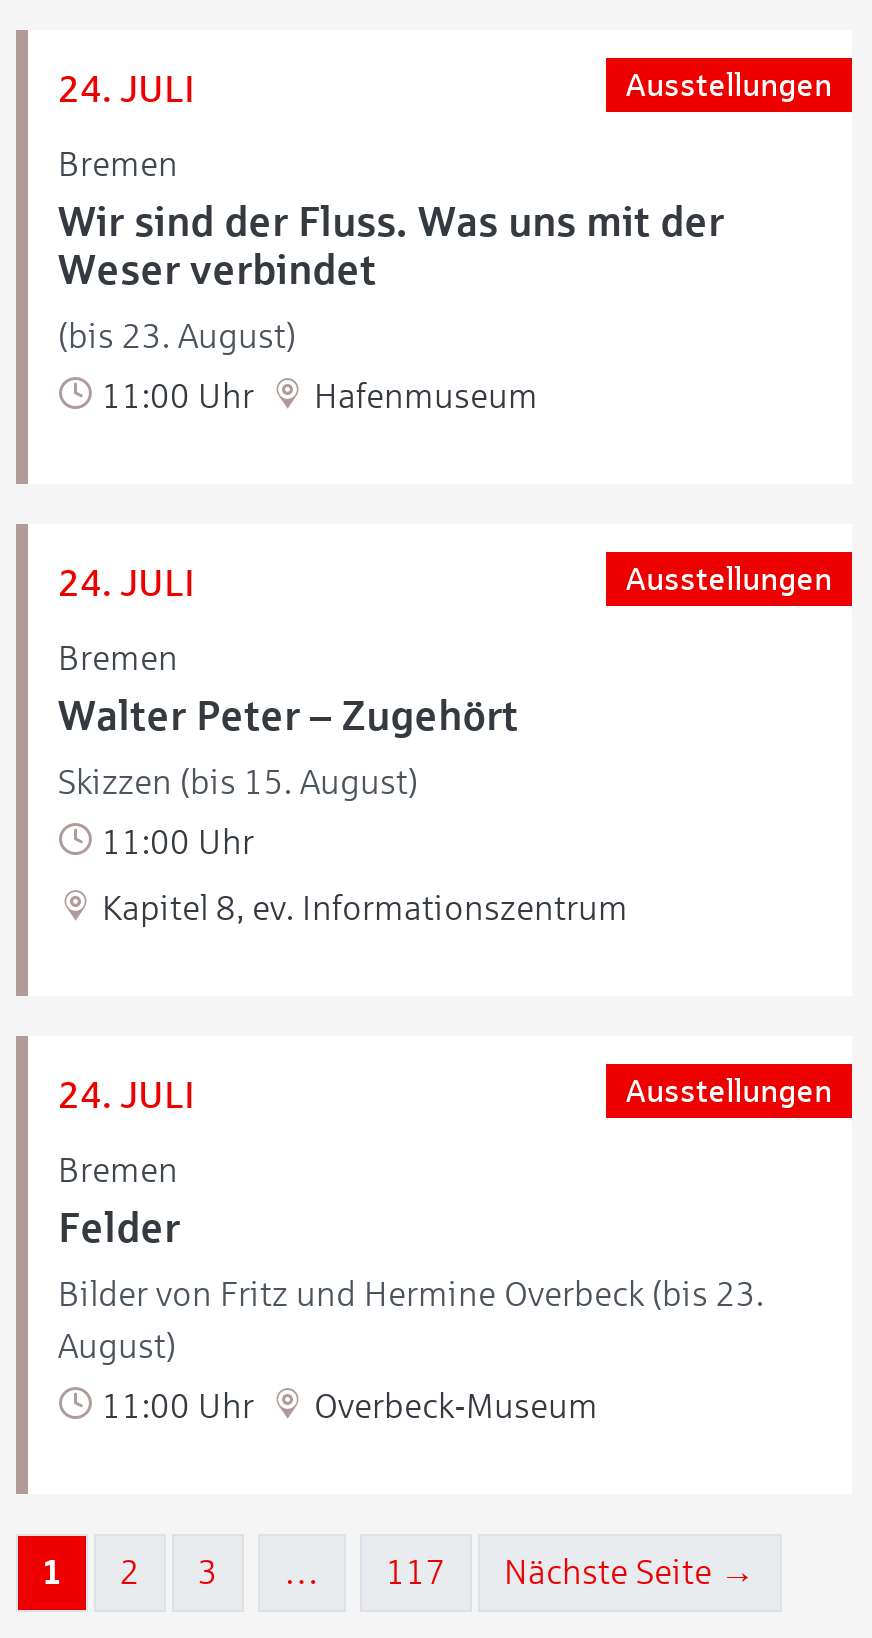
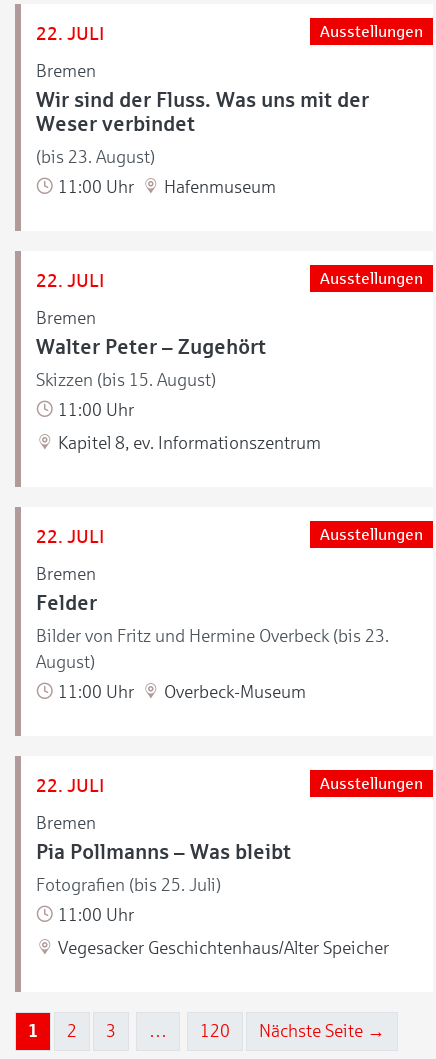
- 24. JULI
+ 22. JULI

- 24. JULI
+ 22. JULI

- 24. JULI
+ 22. JULI

+ 22. JULI
+ Bremen

+ Ausstellungen
+ Pia Pollmanns – Was bleibt
+ Fotografien (bis 25. Juli)
+ 11:00 Uhr
+ Vegesacker Geschichtenhaus/Alter Speicher

- 117
+ 120
